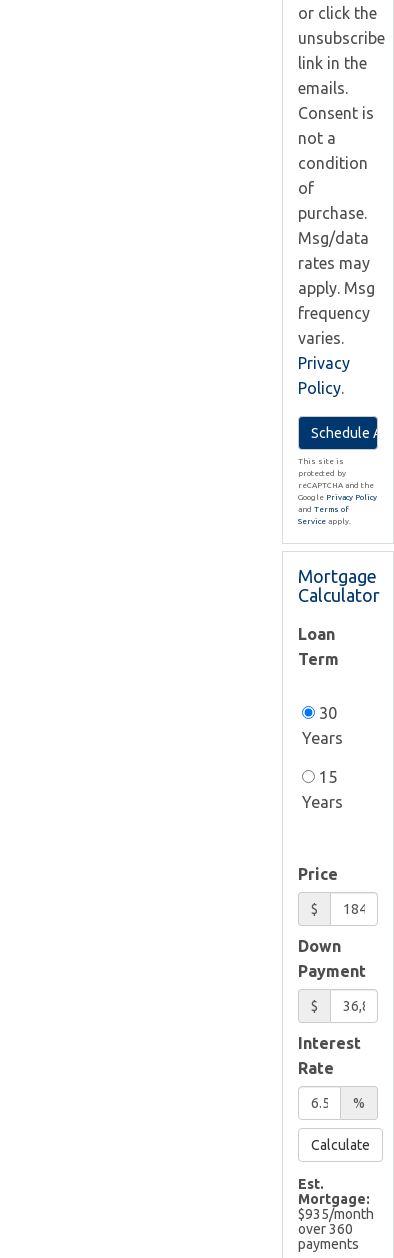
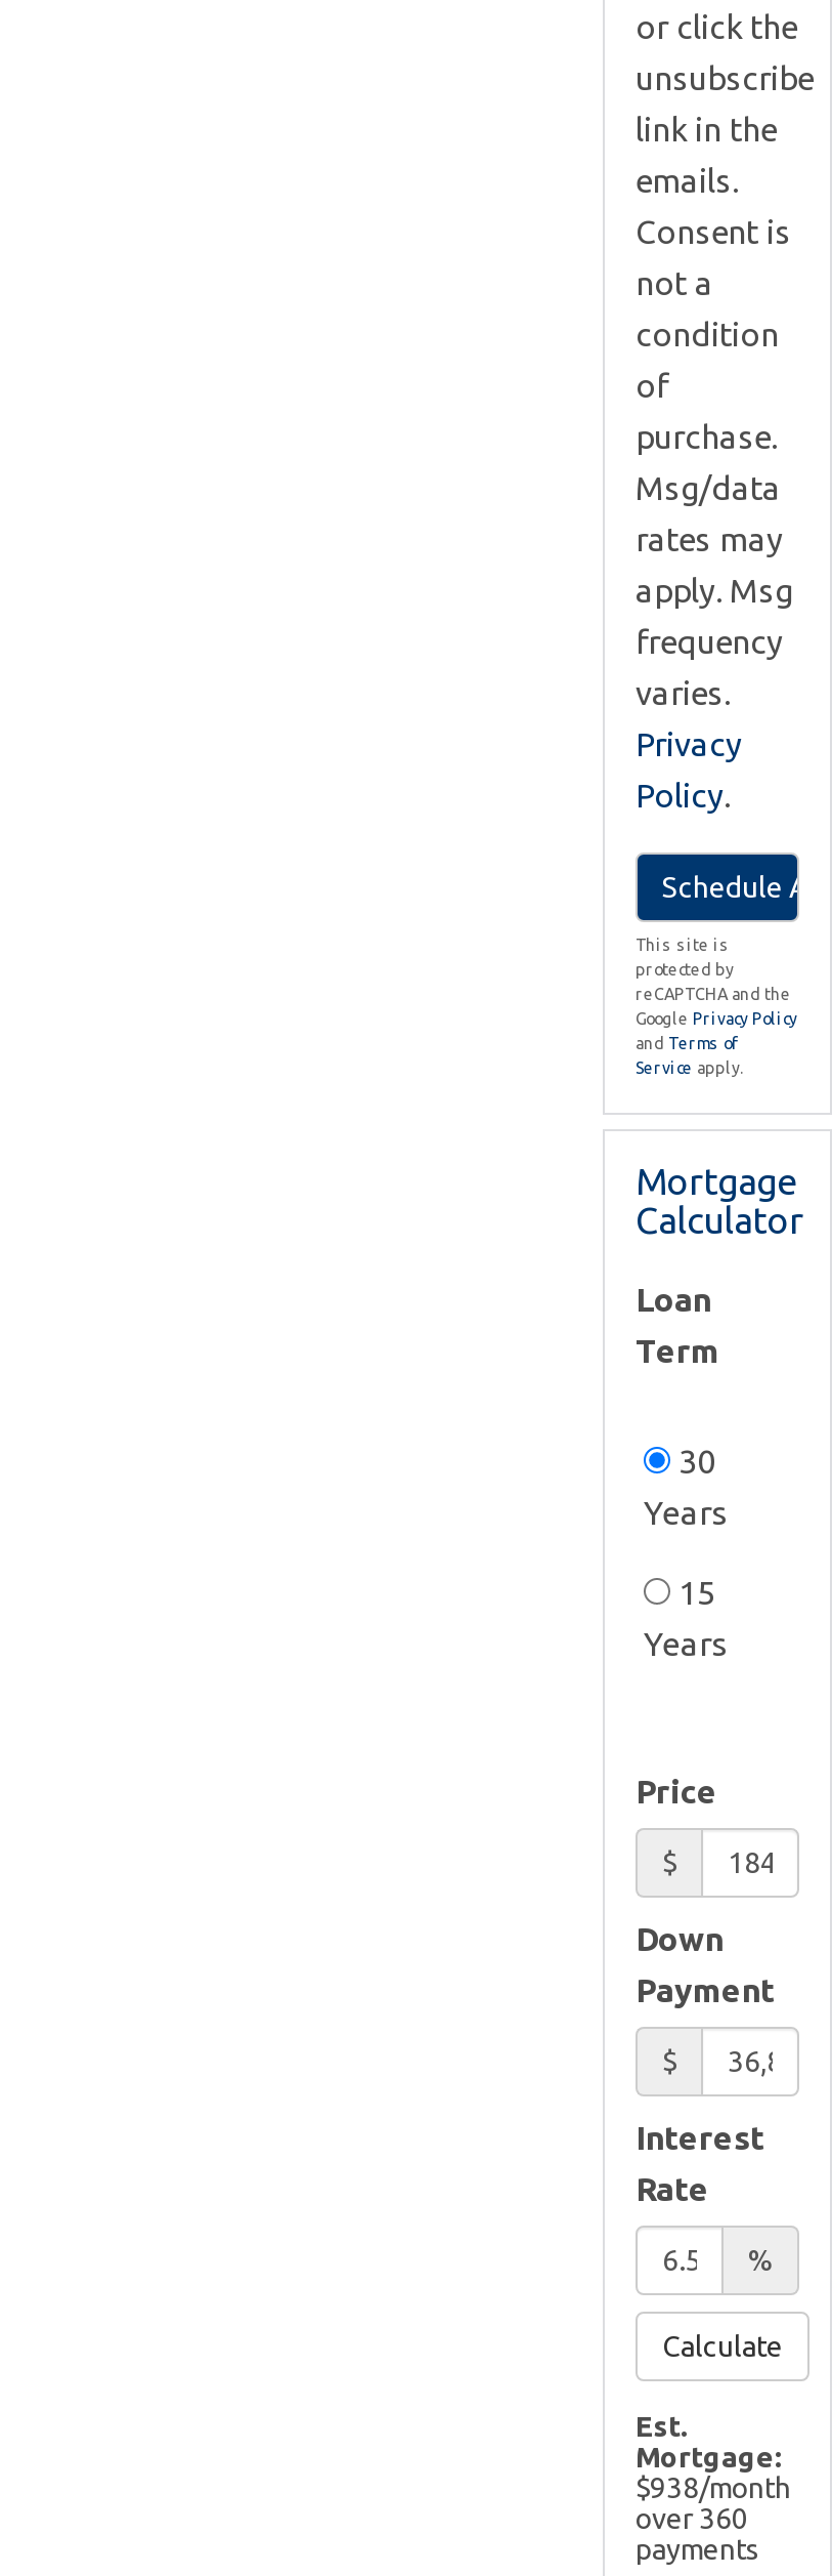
- $935/month
+ $938/month
